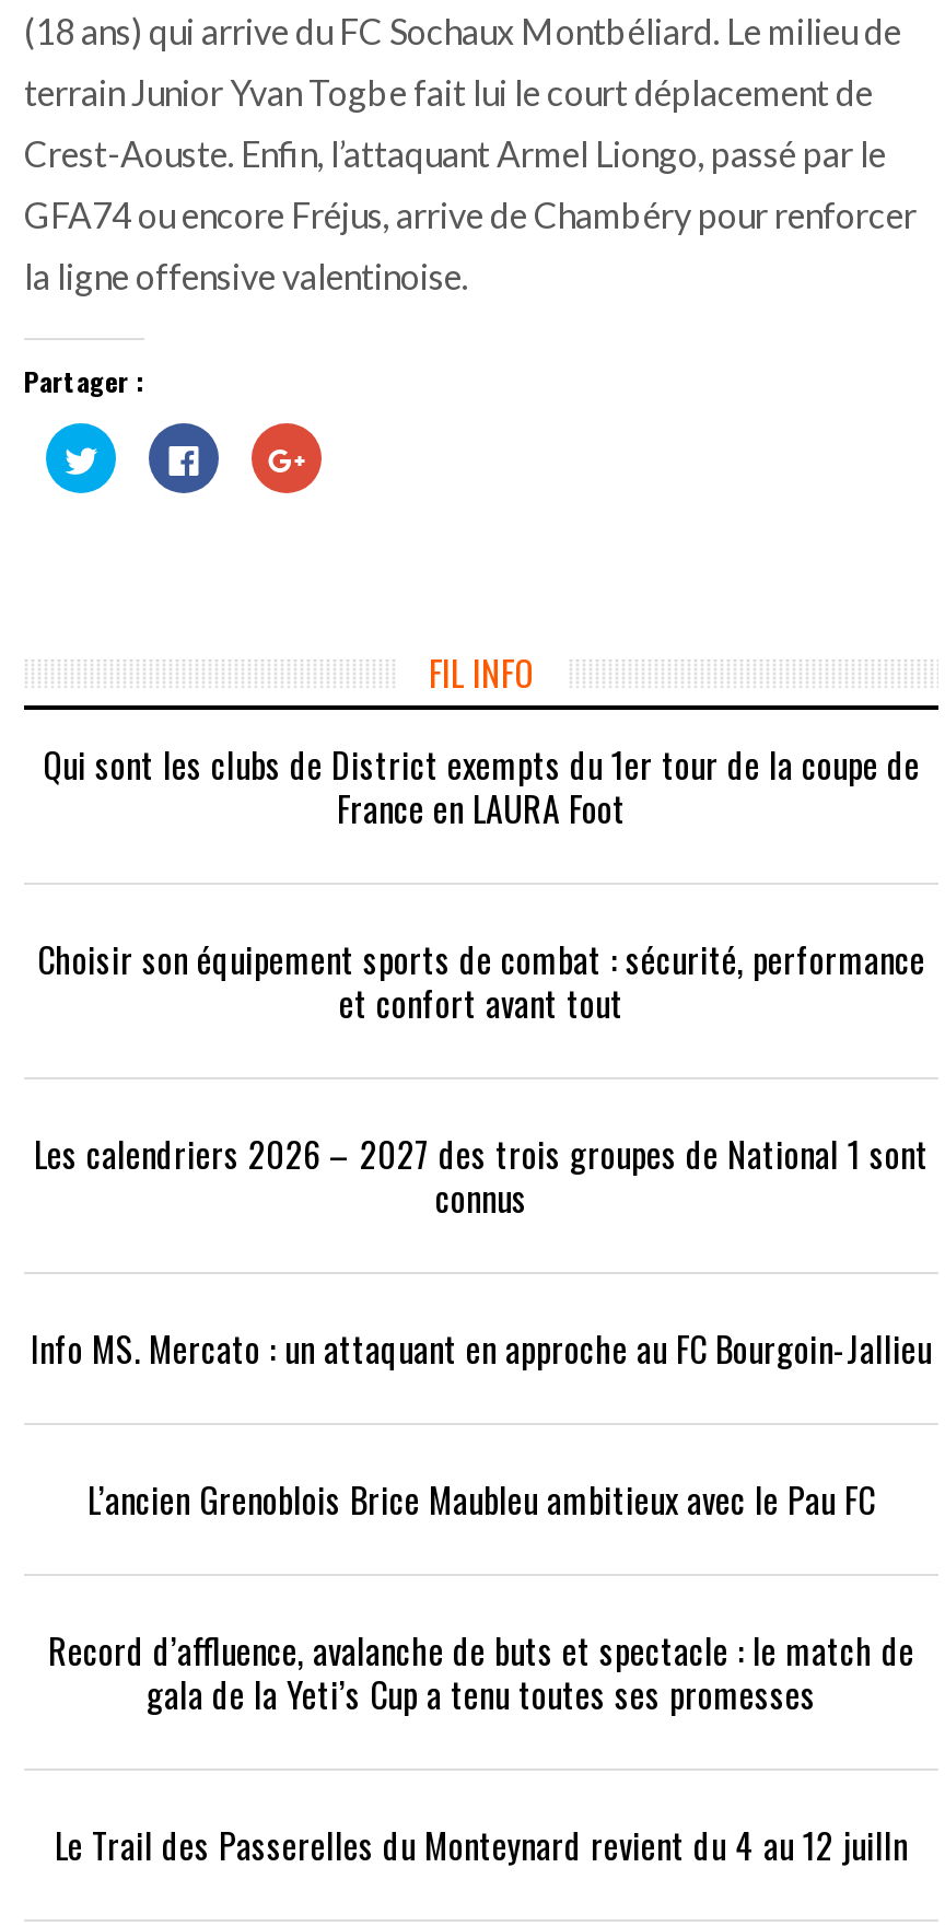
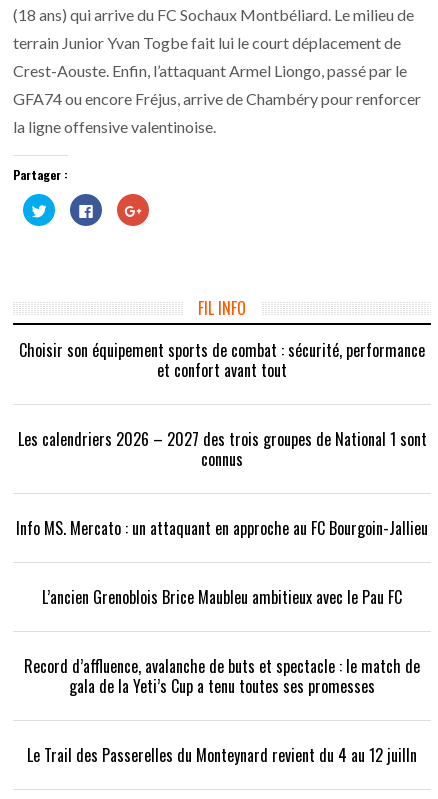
- Qui sont les clubs de District exempts du 1er tour de la coupe de
- France en LAURA Foot
